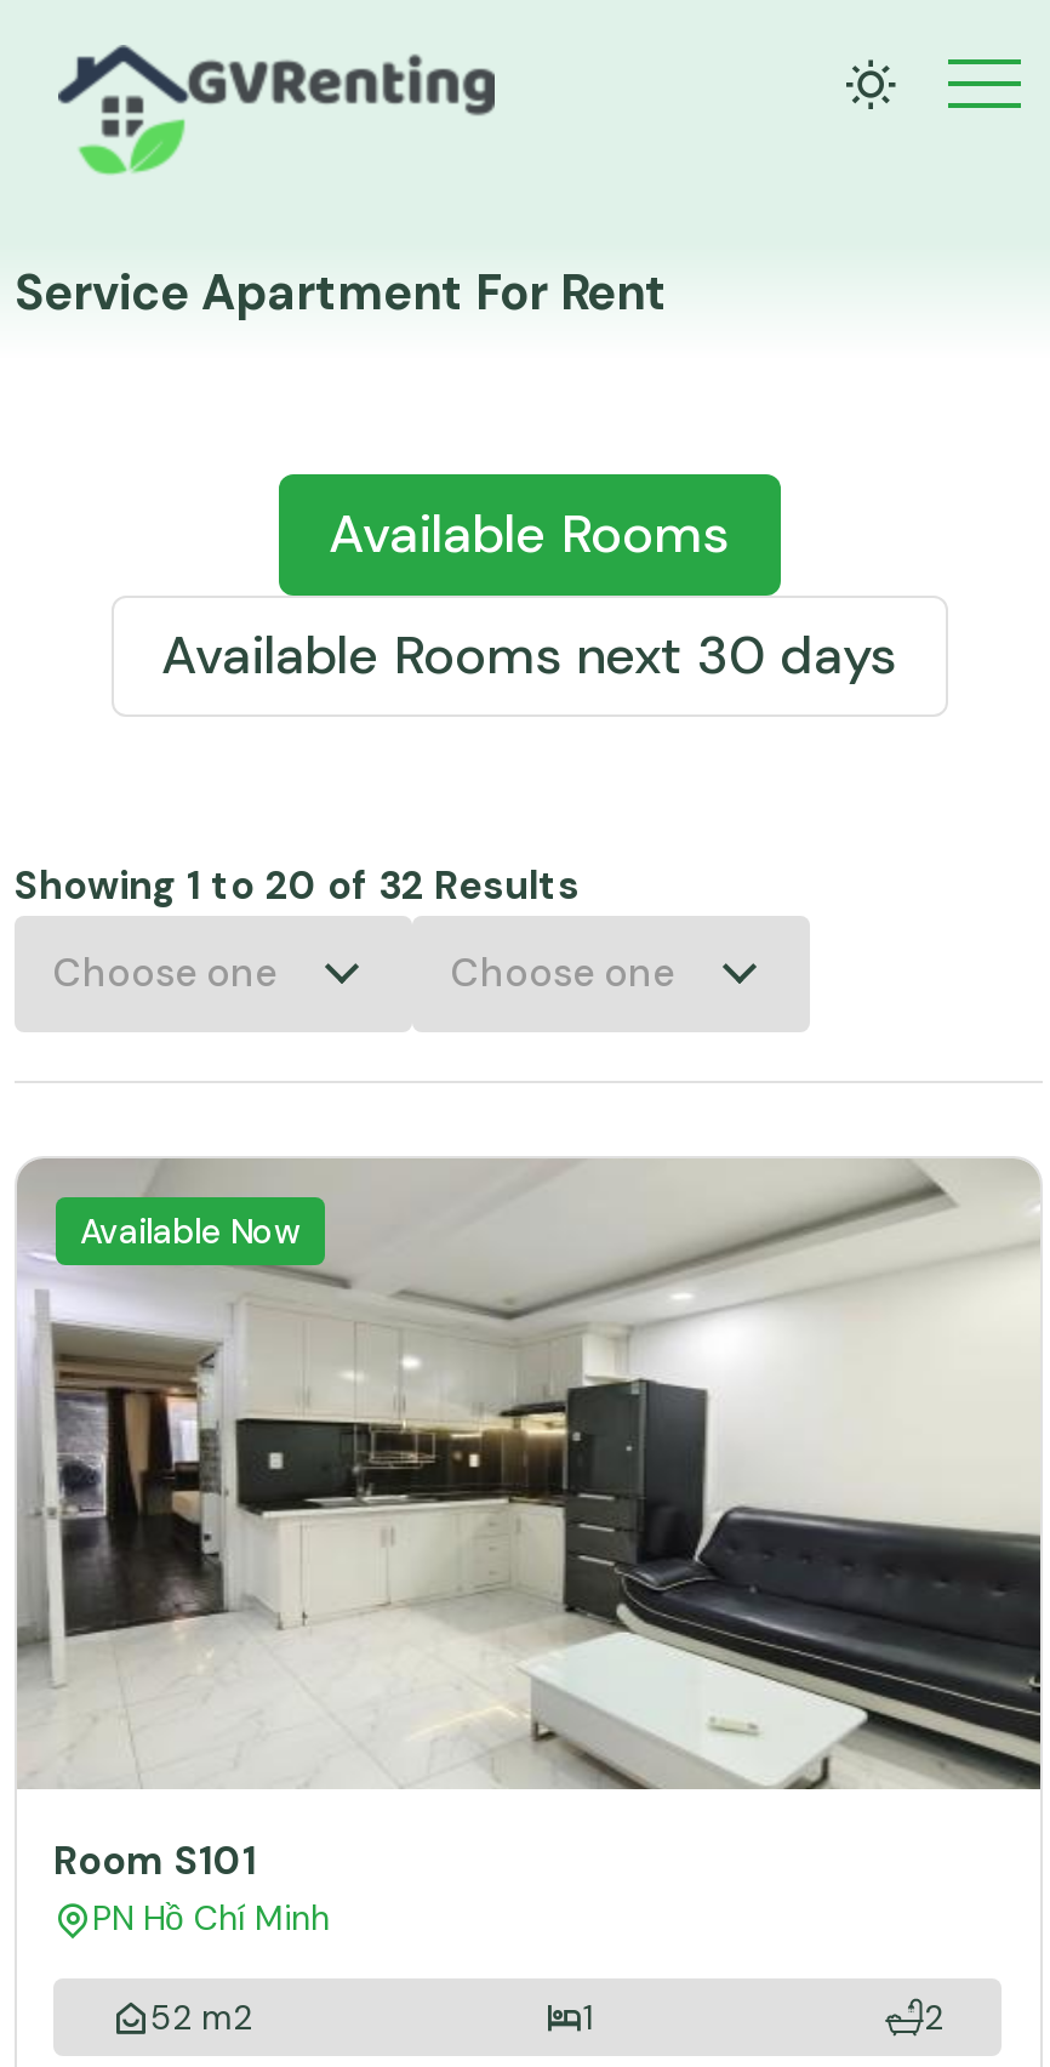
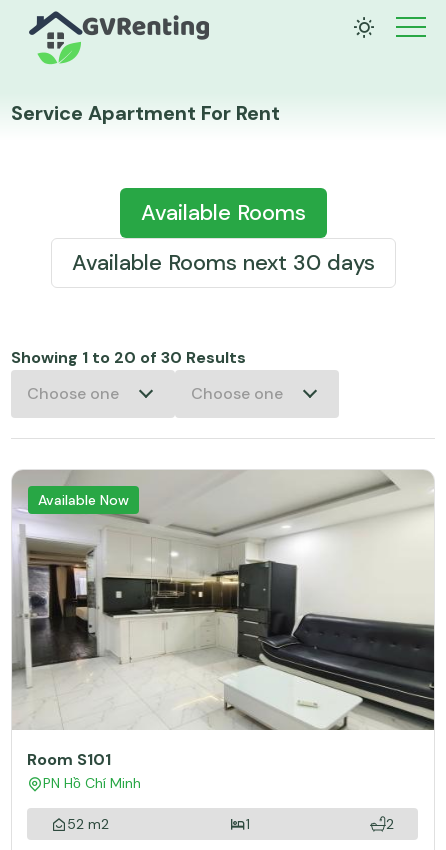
- Showing 1 to 20 of 32 Results
+ Showing 1 to 20 of 30 Results
